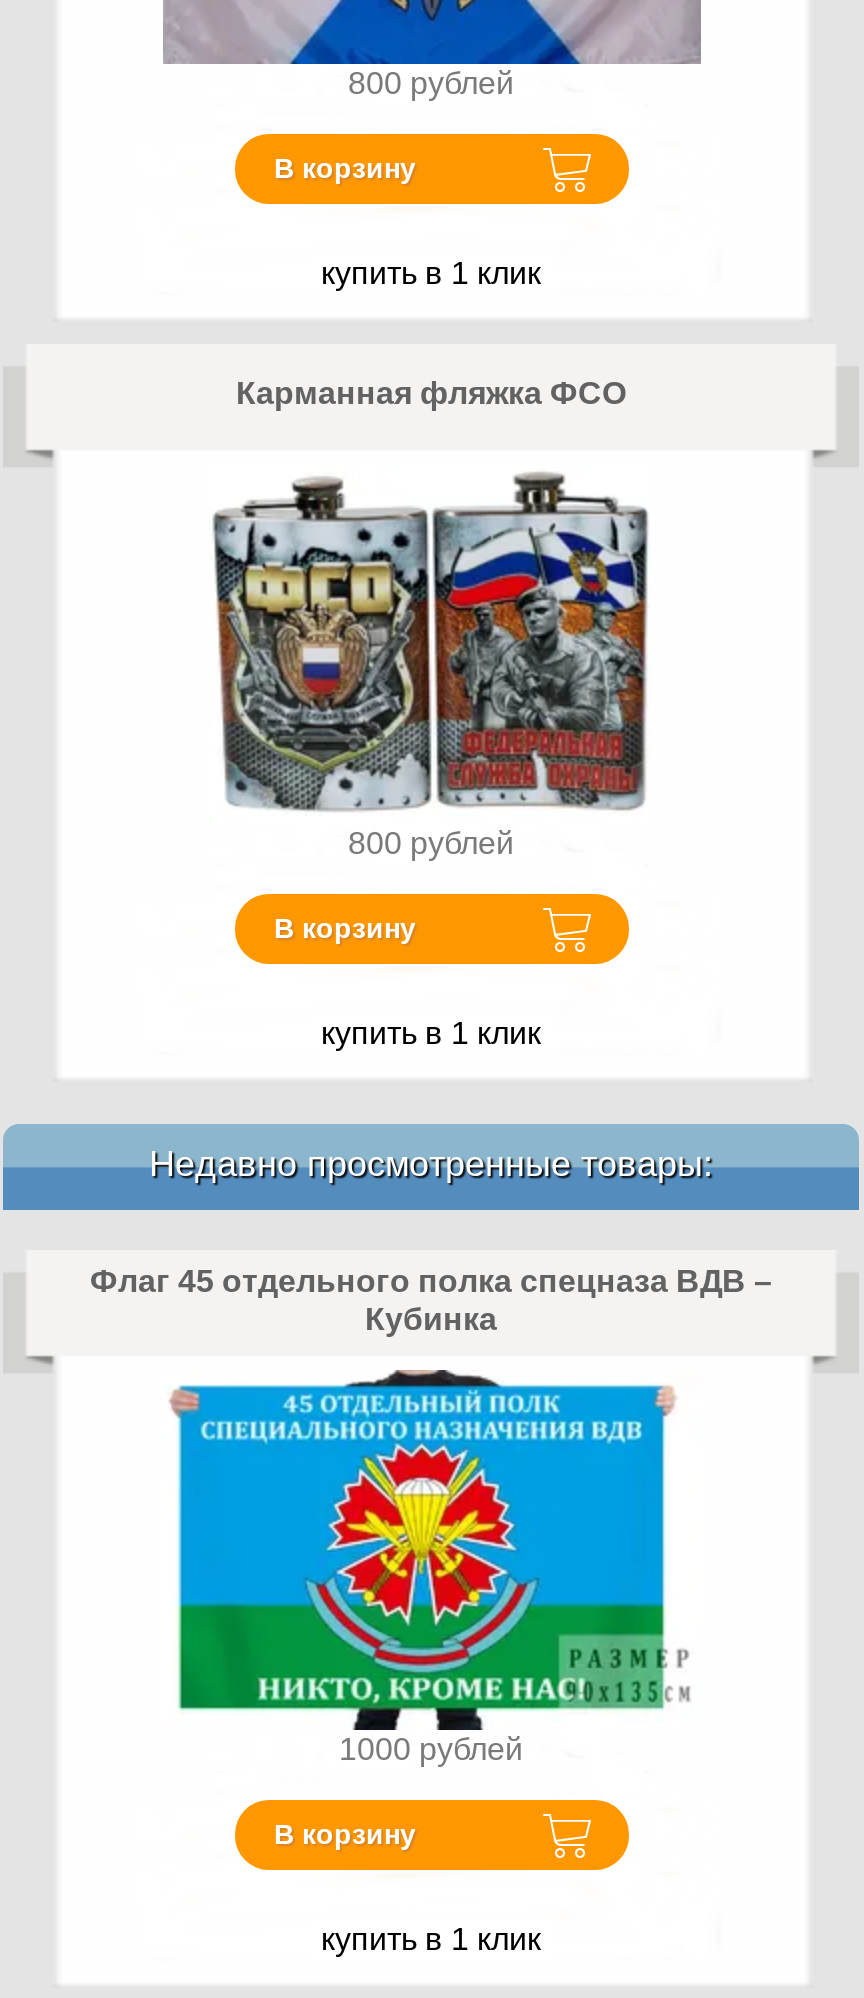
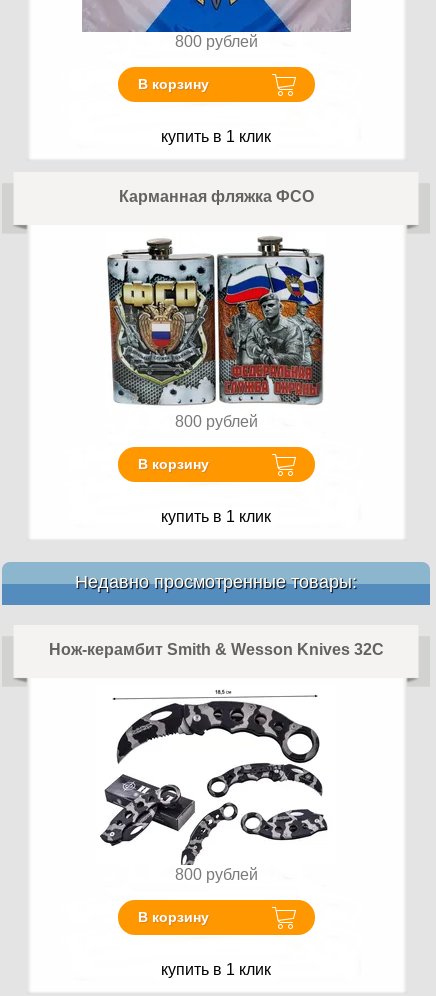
- Флаг 45 отдельного полка спецназа ВДВ –
- Кубинка
+ Нож-керамбит Smith & Wesson Knives 32C

- [image]
- 1000 рублей
+ [image]
+ 800 рублей
